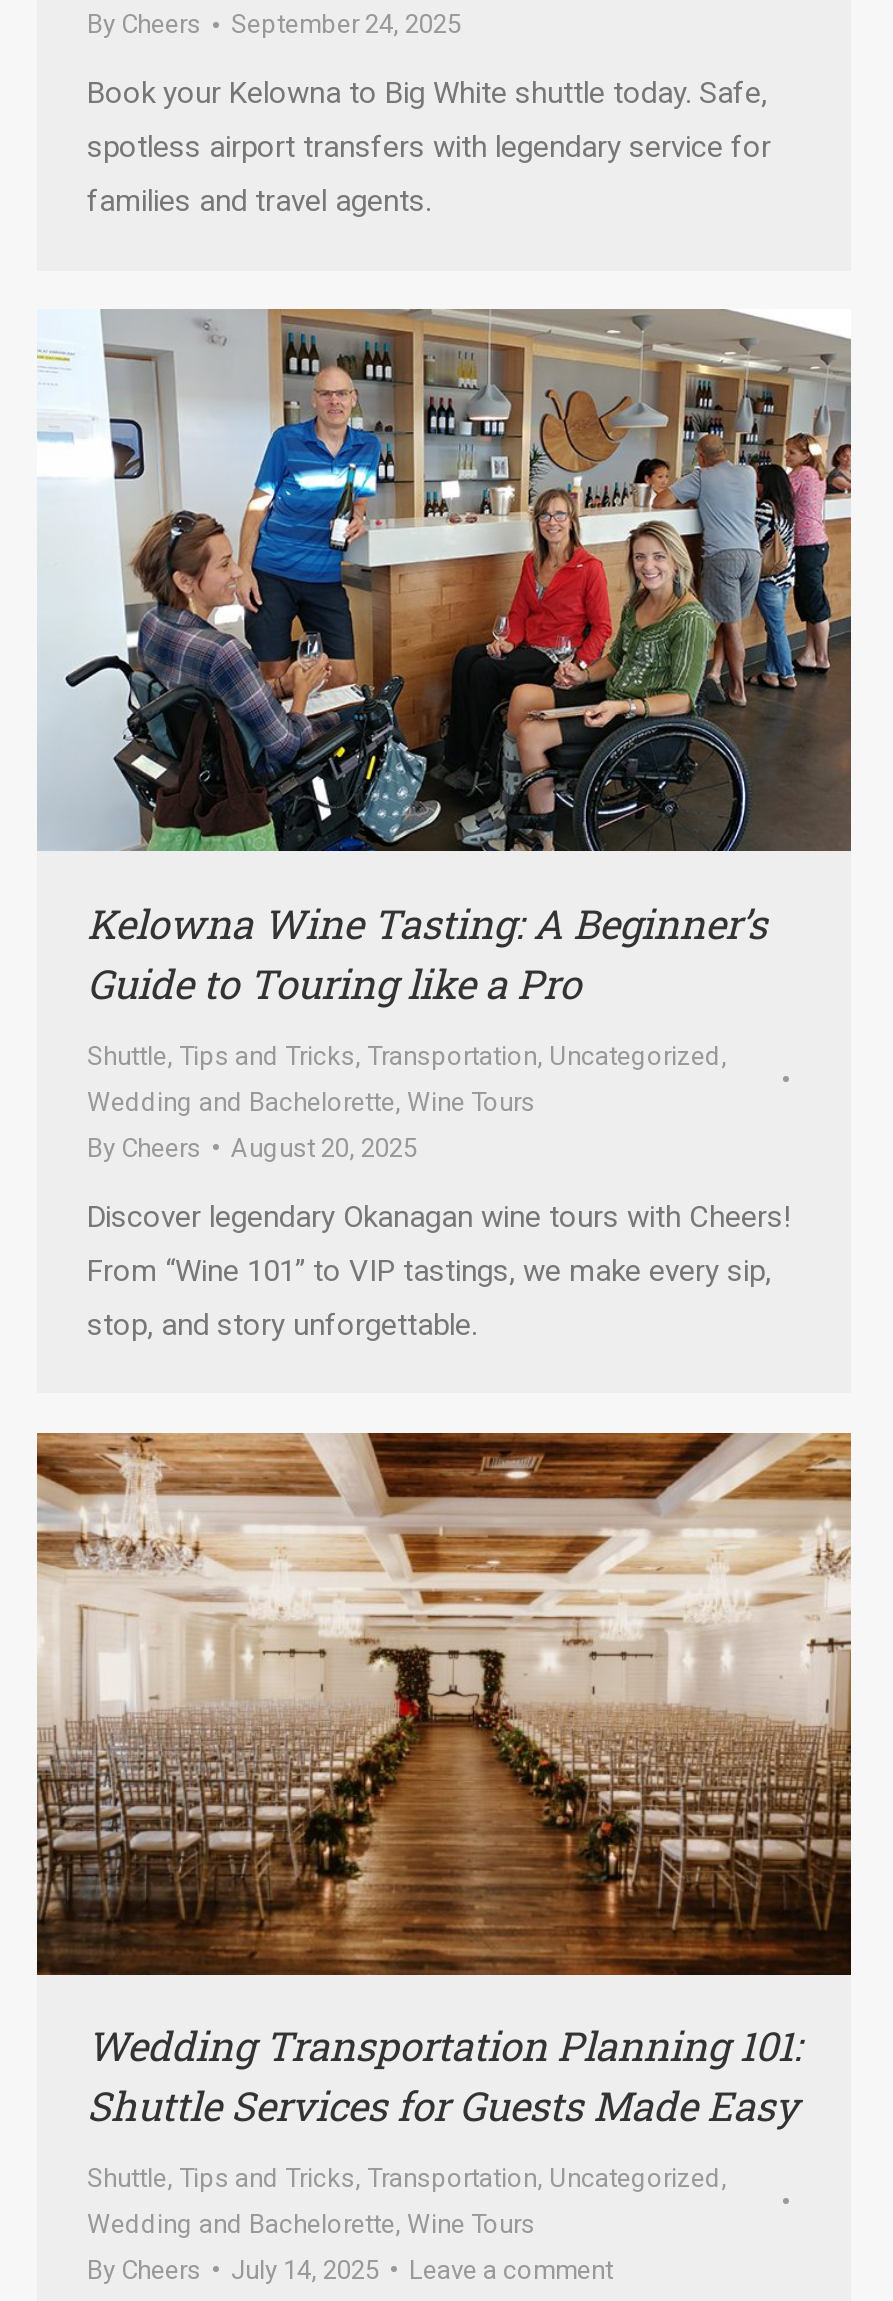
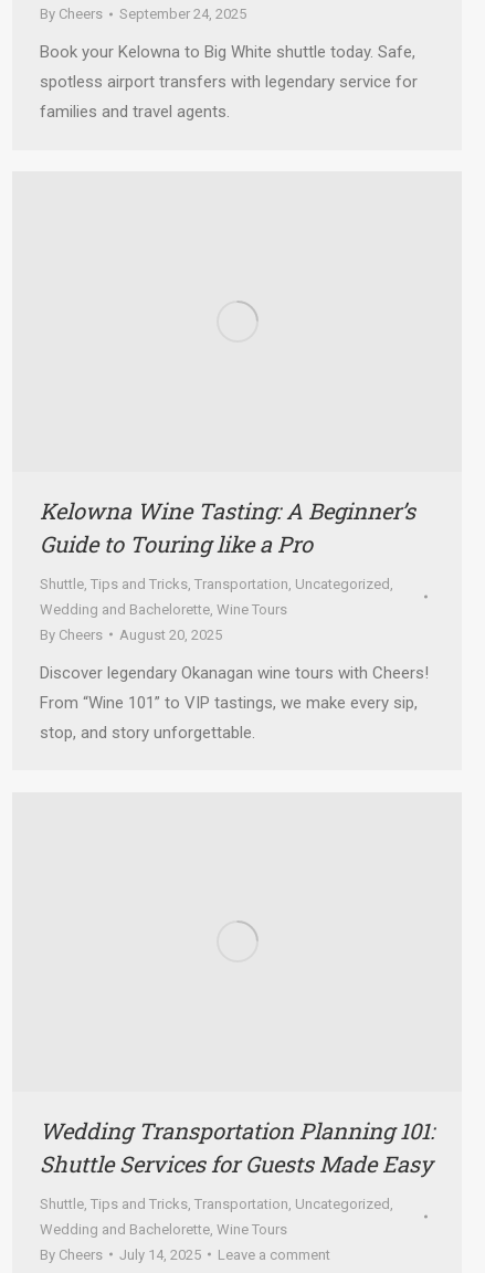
- [image]

- [image]
